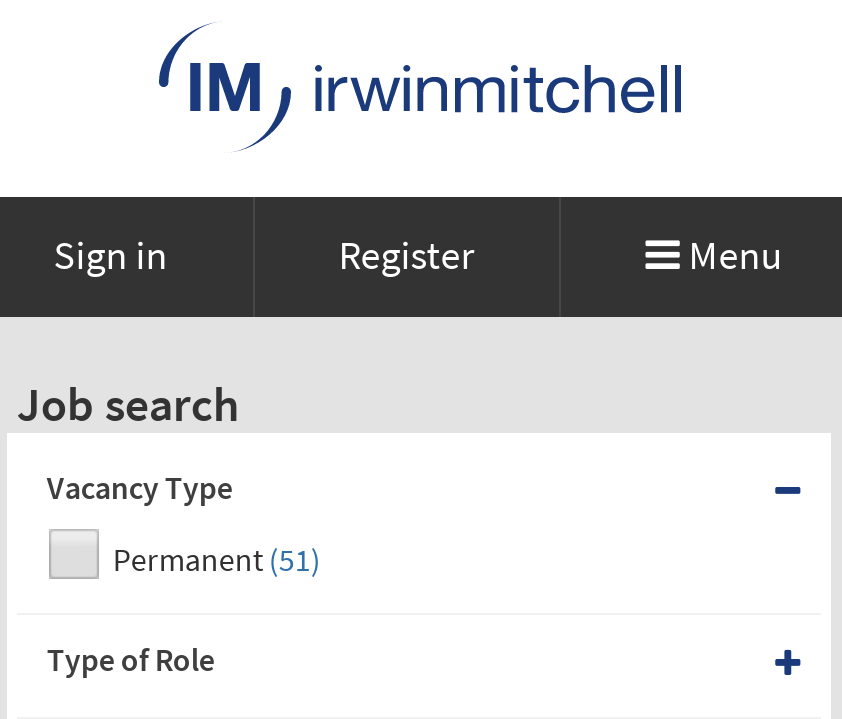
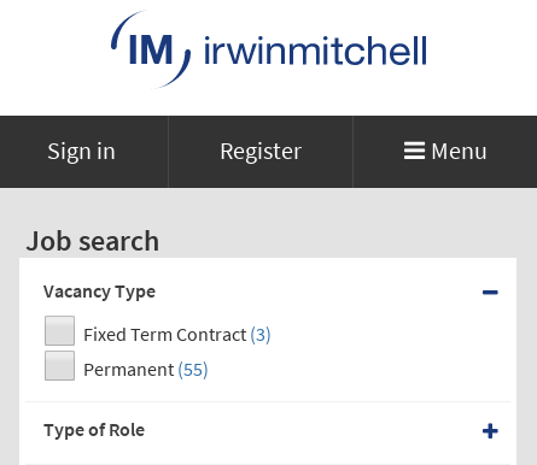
- Permanent (51)
+ Fixed Term Contract (3)
+ Permanent (55)
